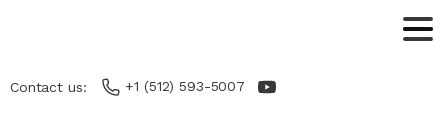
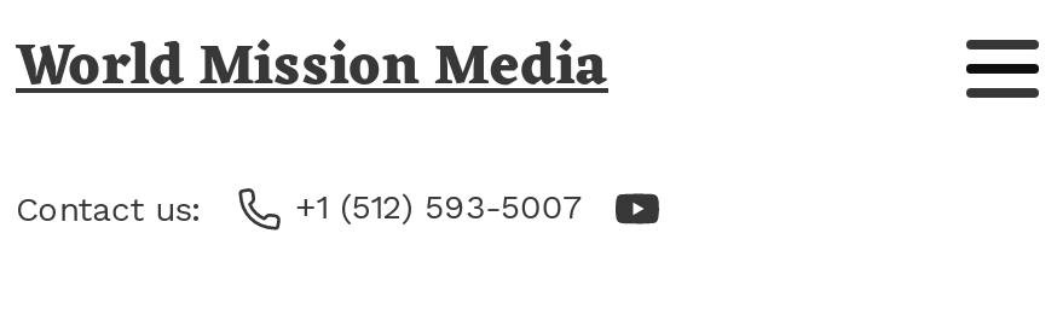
+ World Mission Media
